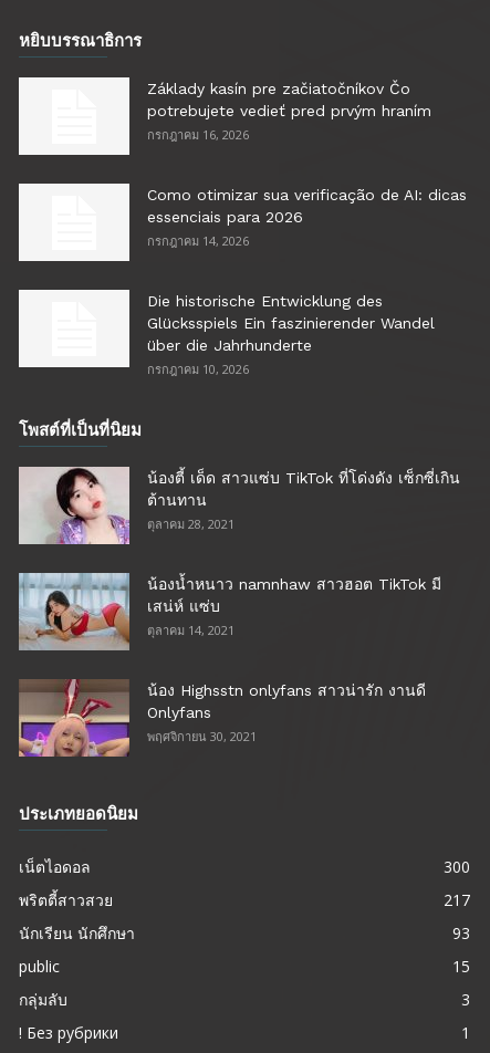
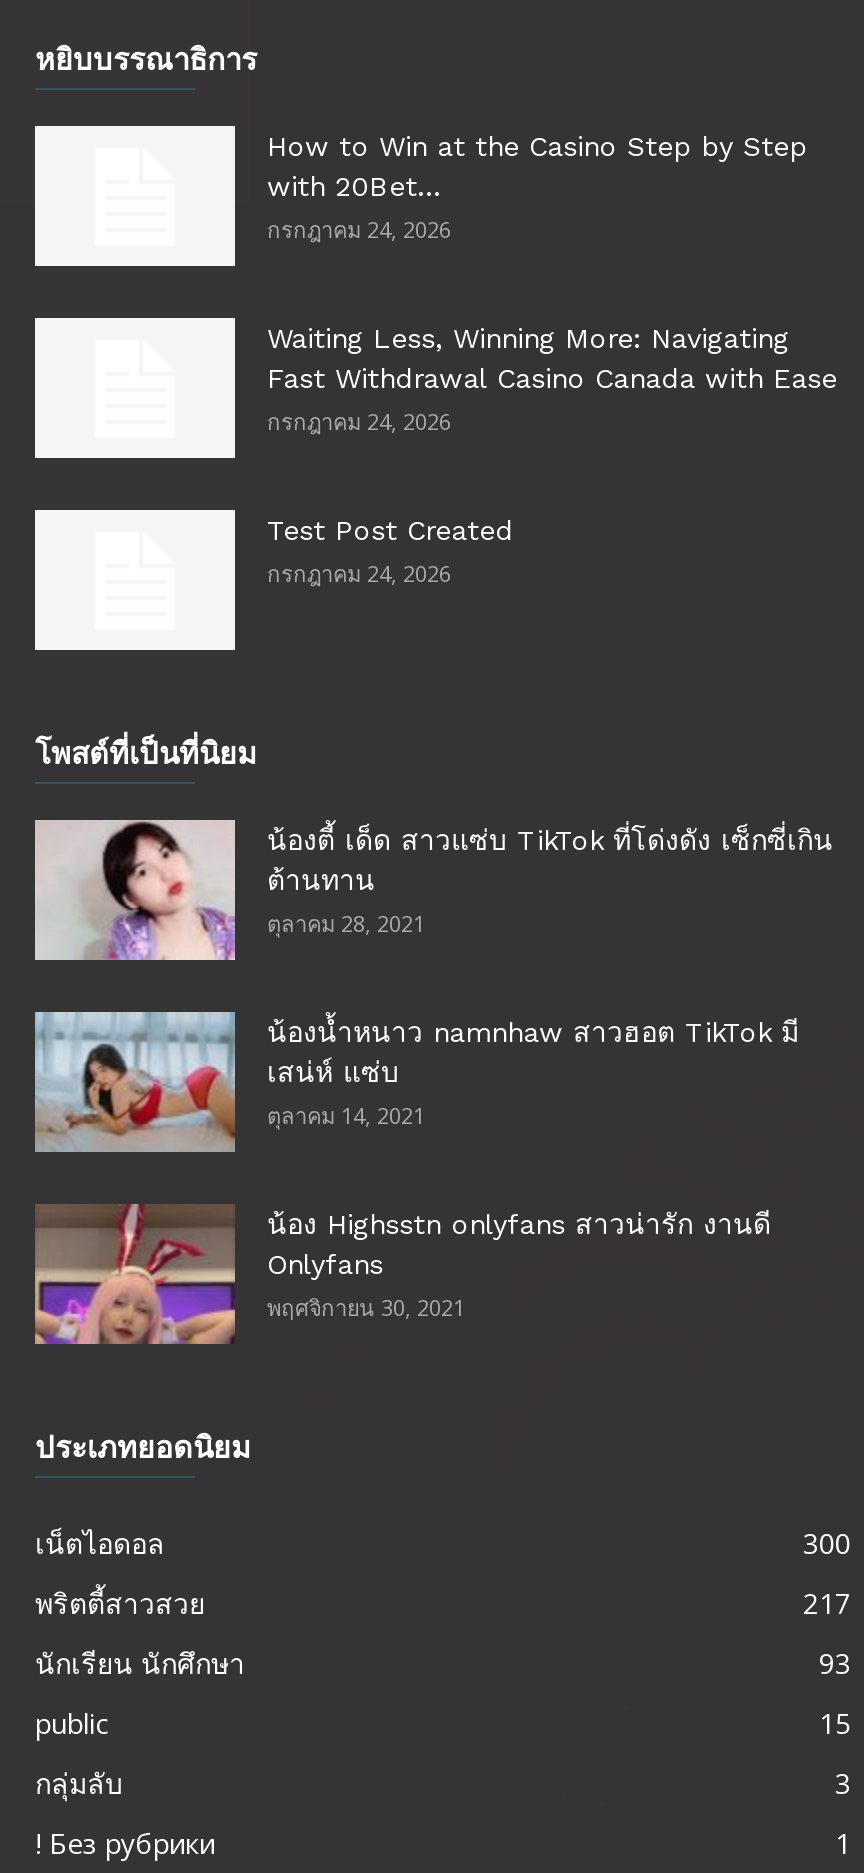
- Základy kasín pre začiatočníkov Čo
- potrebujete vedieť pred prvým hraním
- กรกฎาคม 16, 2026
+ How to Win at the Casino Step by Step
+ with 20Bet...
+ กรกฎาคม 24, 2026

- Como otimizar sua verificação de AI: dicas
- essenciais para 2026
- กรกฎาคม 14, 2026
+ Waiting Less, Winning More: Navigating
+ Fast Withdrawal Casino Canada with Ease
+ กรกฎาคม 24, 2026

- Die historische Entwicklung des
- Glücksspiels Ein faszinierender Wandel
- über die Jahrhunderte
- กรกฎาคม 10, 2026
+ Test Post Created
+ กรกฎาคม 24, 2026
